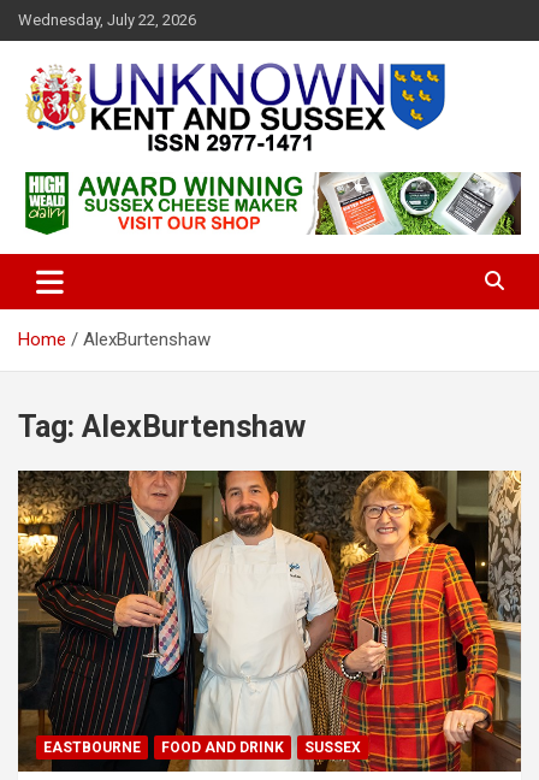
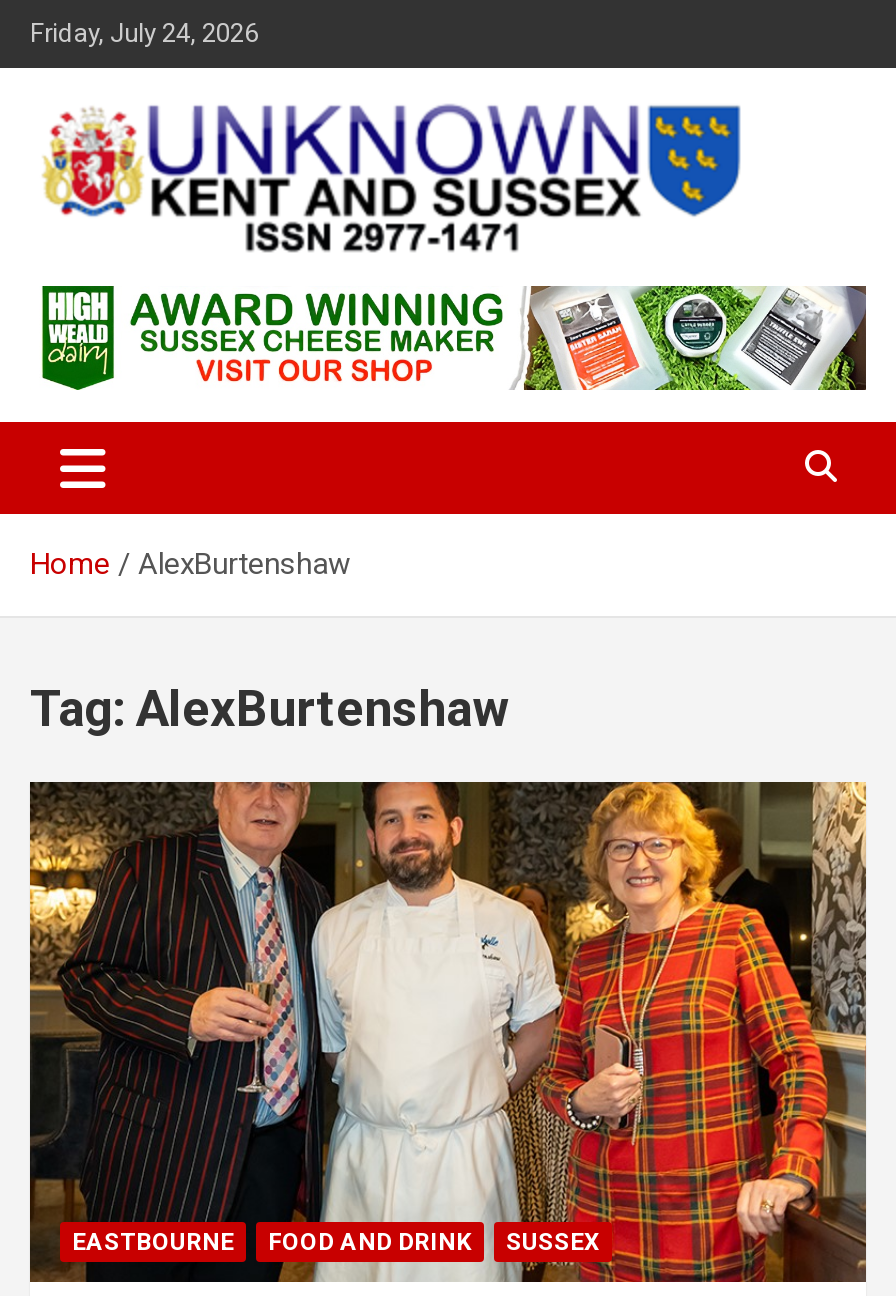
- Wednesday, July 22, 2026
+ Friday, July 24, 2026
